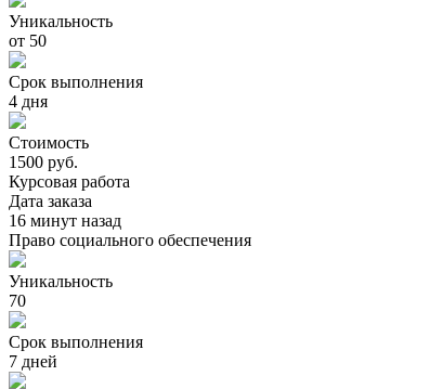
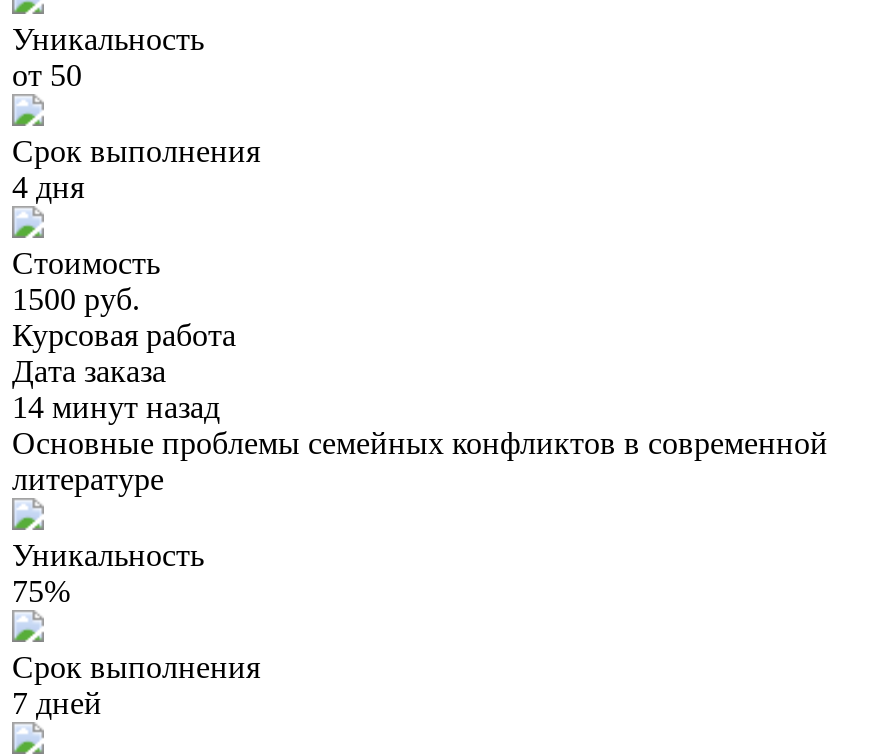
- 16 минут назад
- Право социального обеспечения
+ 14 минут назад
+ Основные проблемы семейных конфликтов в современной
+ литературе

- 70
+ 75%
